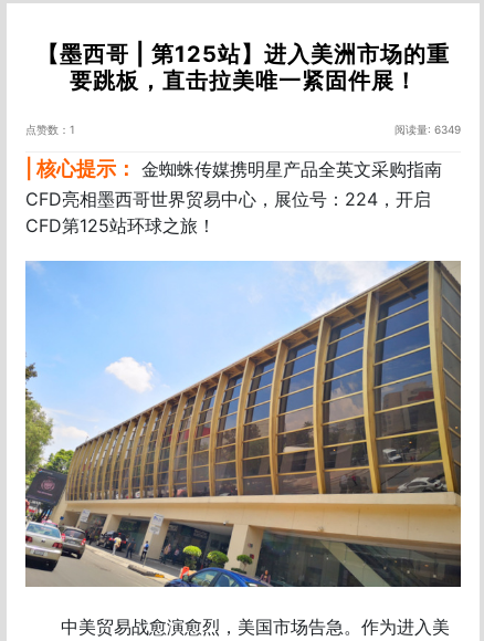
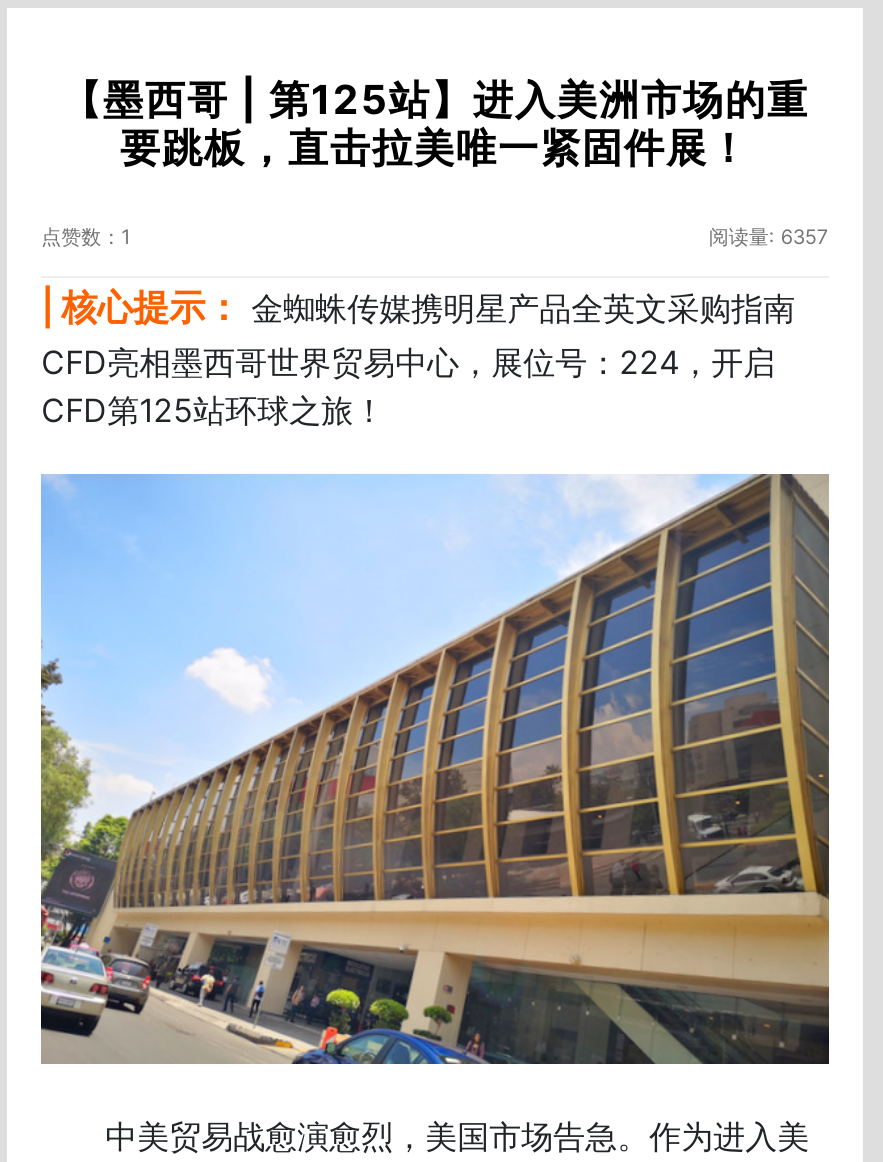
- 阅读量: 6349
+ 阅读量: 6357
